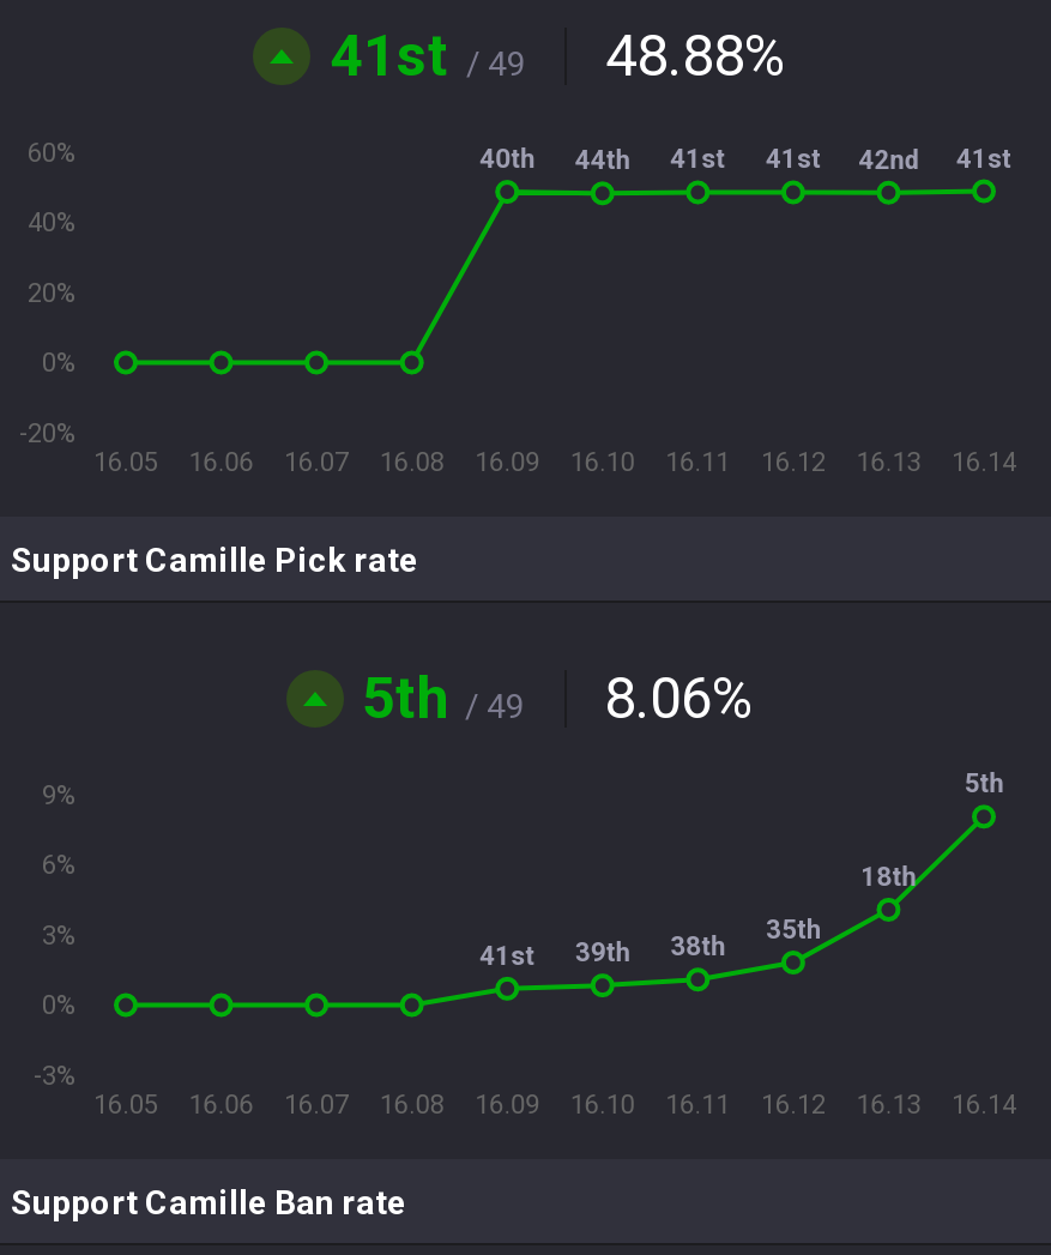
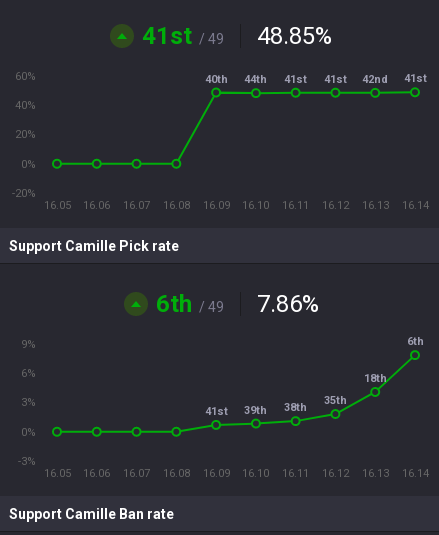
- 41st / 49 48.88%
+ 41st / 49 48.85%

- 5th / 49
- 8.06%
+ 6th / 49
+ 7.86%

- 5th
+ 6th
